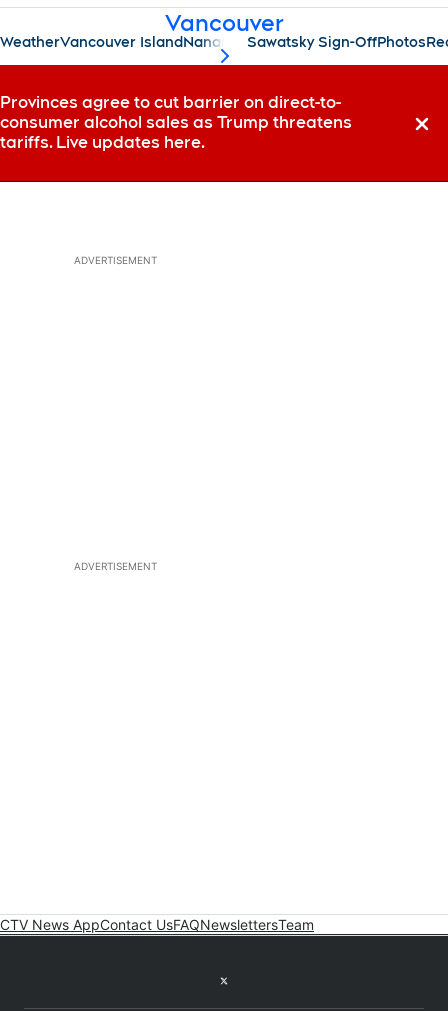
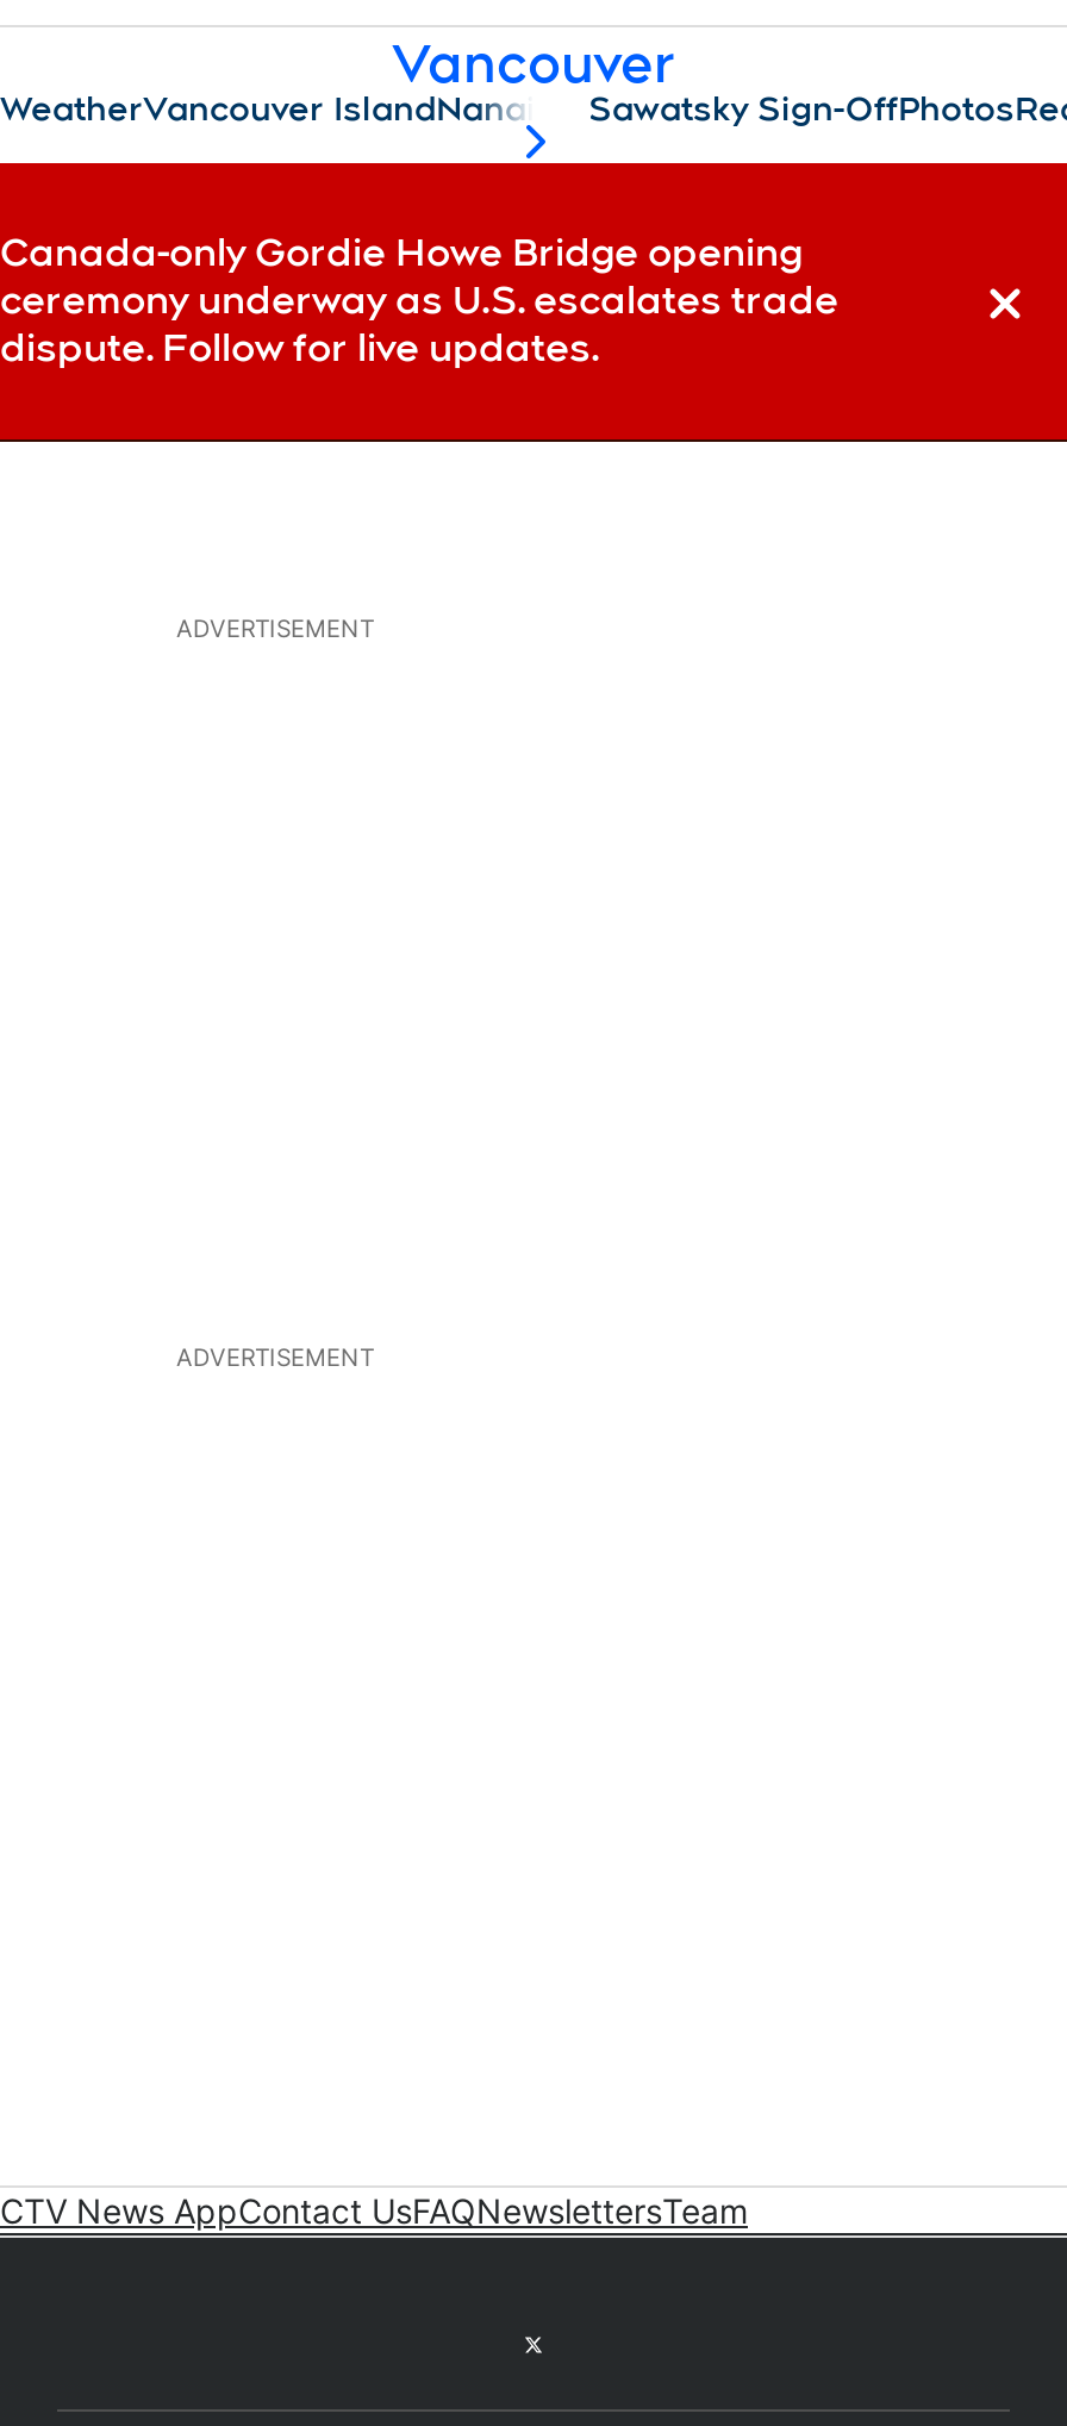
- Provinces agree to cut barrier on direct-to-
- consumer alcohol sales as Trump threatens
- tariffs. Live updates here.
+ Canada-only Gordie Howe Bridge opening
+ ceremony underway as U.S. escalates trade
+ dispute. Follow for live updates.
